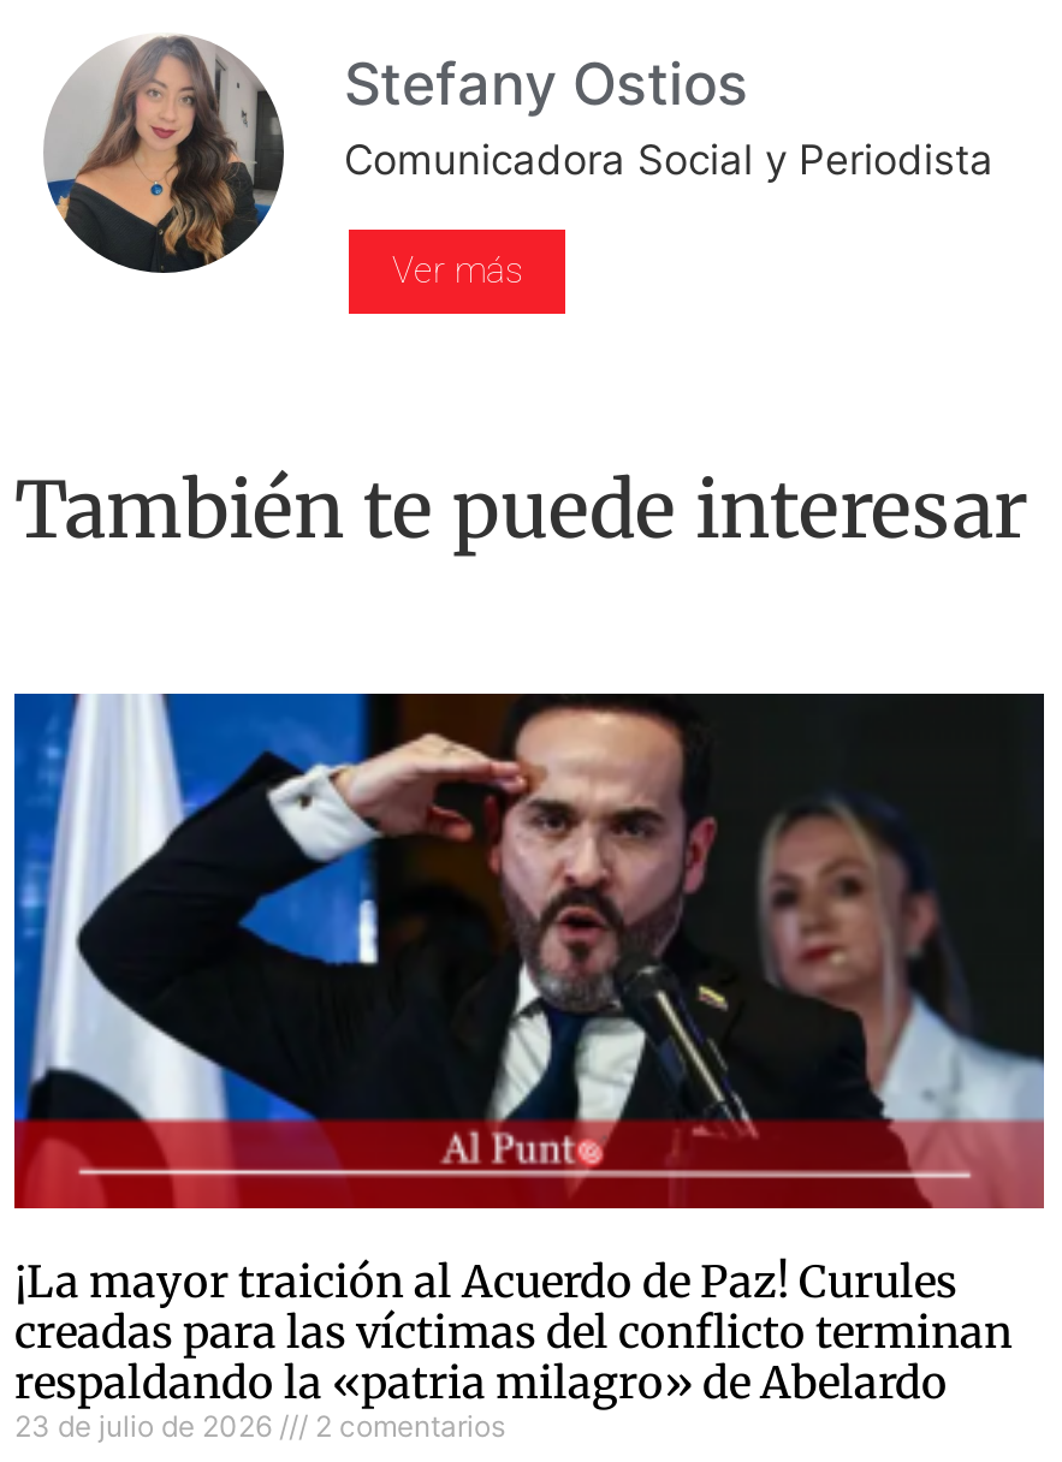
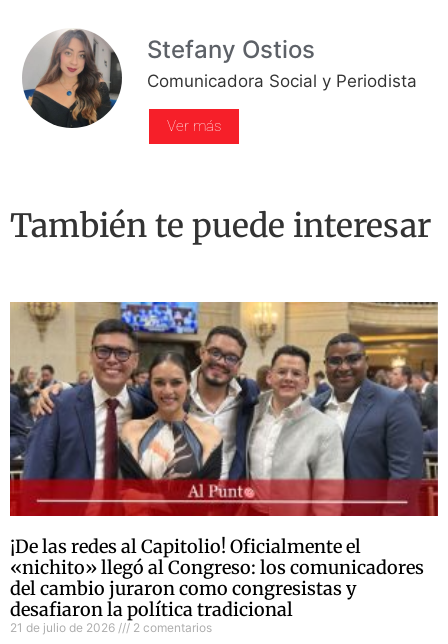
- [image]
- ¡La mayor traición al Acuerdo de Paz! Curules
- creadas para las víctimas del conflicto terminan
- respaldando la «patria milagro» de Abelardo
- 23 de julio de 2026
+ [image]
+ ¡De las redes al Capitolio! Oficialmente el
+ «nichito» llegó al Congreso: los comunicadores
+ del cambio juraron como congresistas y
+ desafiaron la política tradicional
+ 21 de julio de 2026
